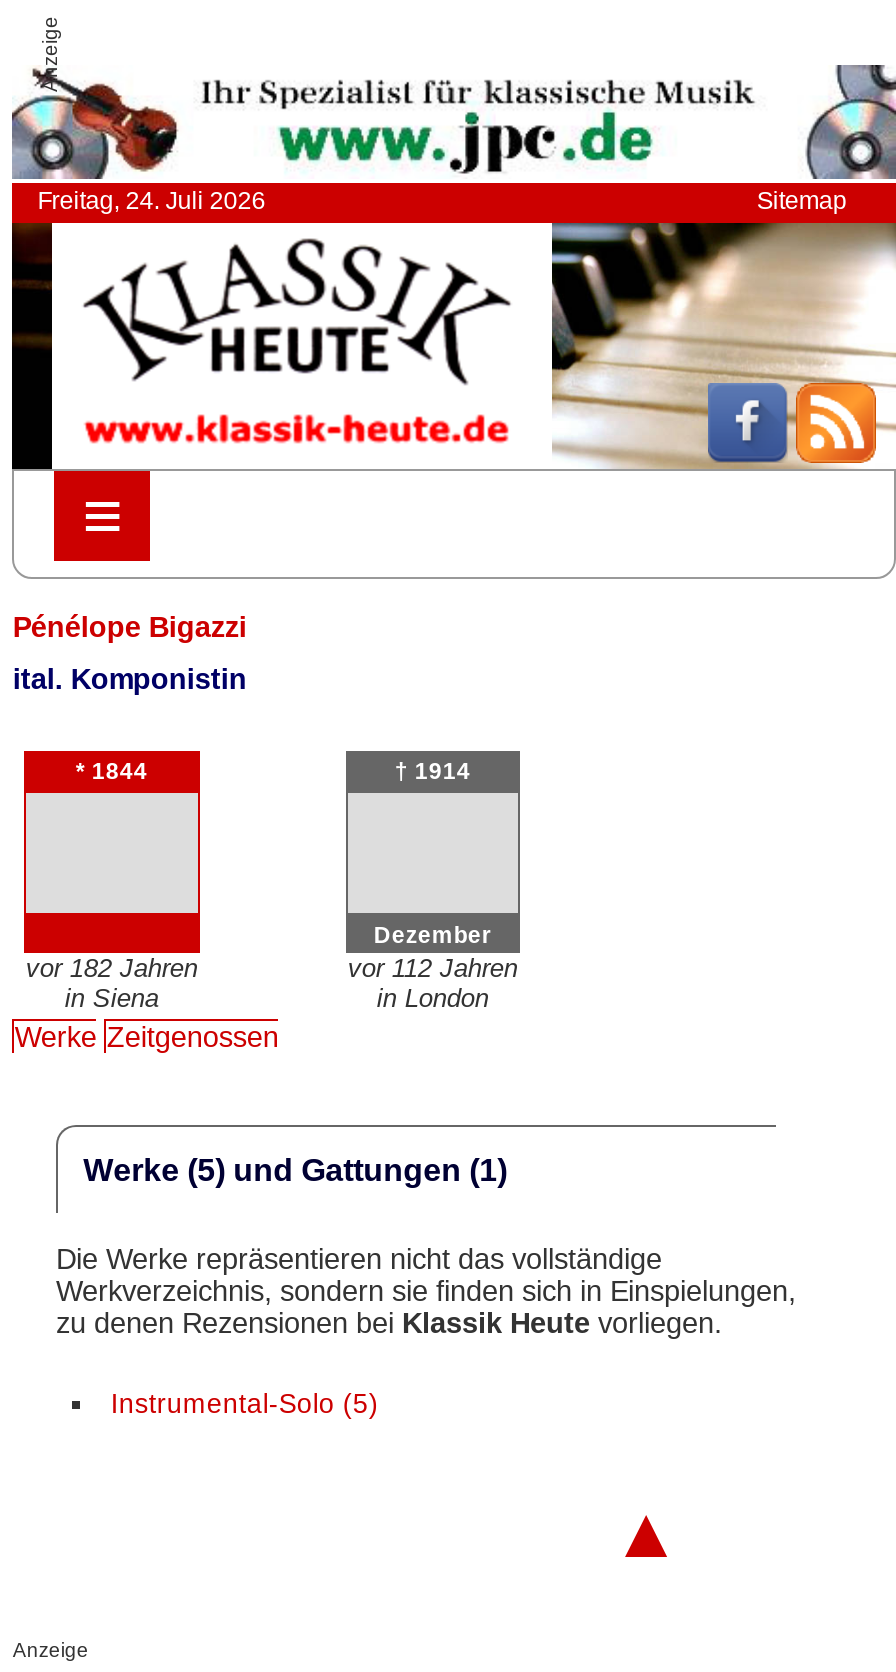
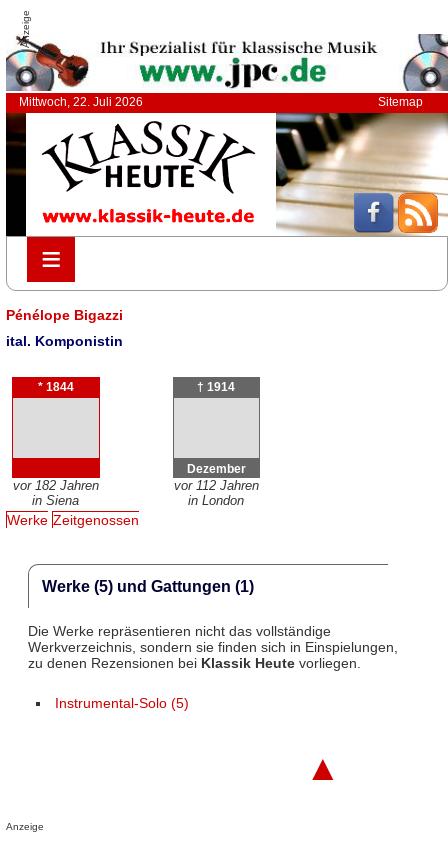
- Freitag, 24. Juli 2026
+ Mittwoch, 22. Juli 2026
